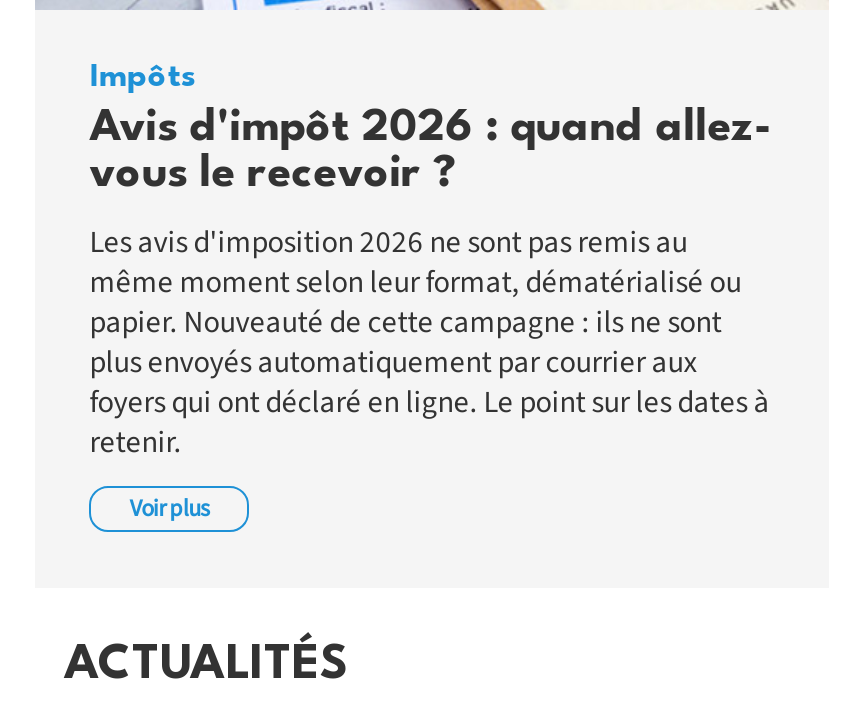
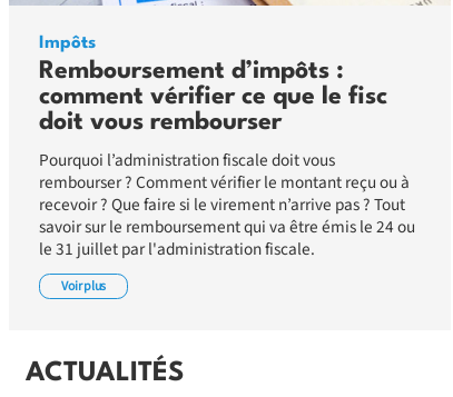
- Avis d'impôt 2026 : quand allez-
- vous le recevoir ?
+ Remboursement d’impôts :
+ comment vérifier ce que le fisc
+ doit vous rembourser

- Les avis d'imposition 2026 ne sont pas remis au
- même moment selon leur format, dématérialisé ou
- papier. Nouveauté de cette campagne : ils ne sont
- plus envoyés automatiquement par courrier aux
- foyers qui ont déclaré en ligne. Le point sur les dates à
- retenir.
+ Pourquoi l’administration fiscale doit vous
+ rembourser ? Comment vérifier le montant reçu ou à
+ recevoir ? Que faire si le virement n’arrive pas ? Tout
+ savoir sur le remboursement qui va être émis le 24 ou
+ le 31 juillet par l'administration fiscale.
